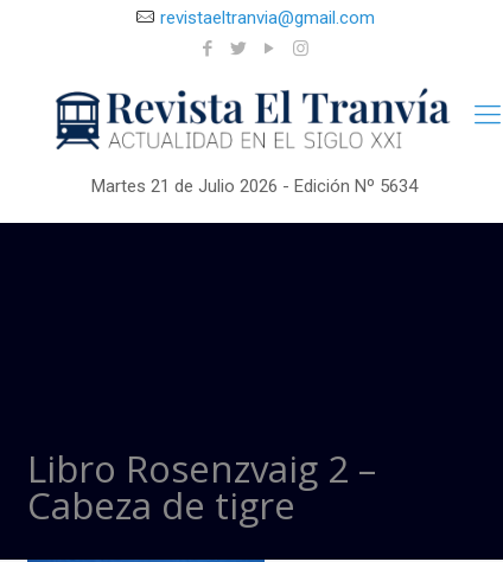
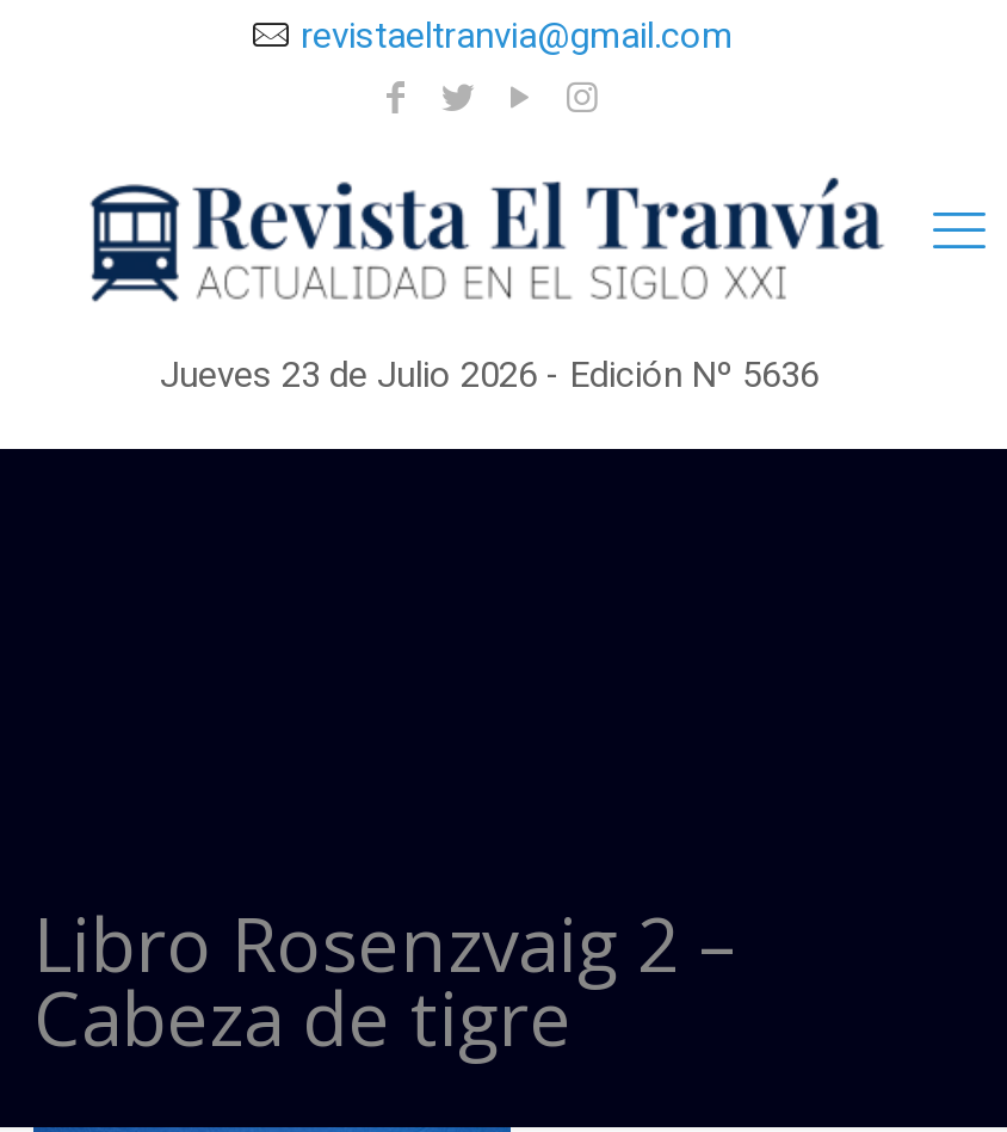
- Martes 21 de Julio 2026 - Edición Nº 5634
+ Jueves 23 de Julio 2026 - Edición Nº 5636
